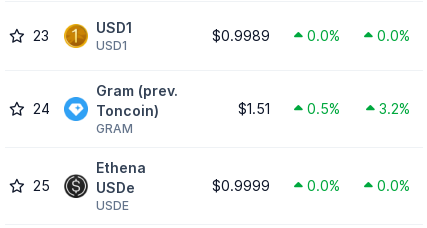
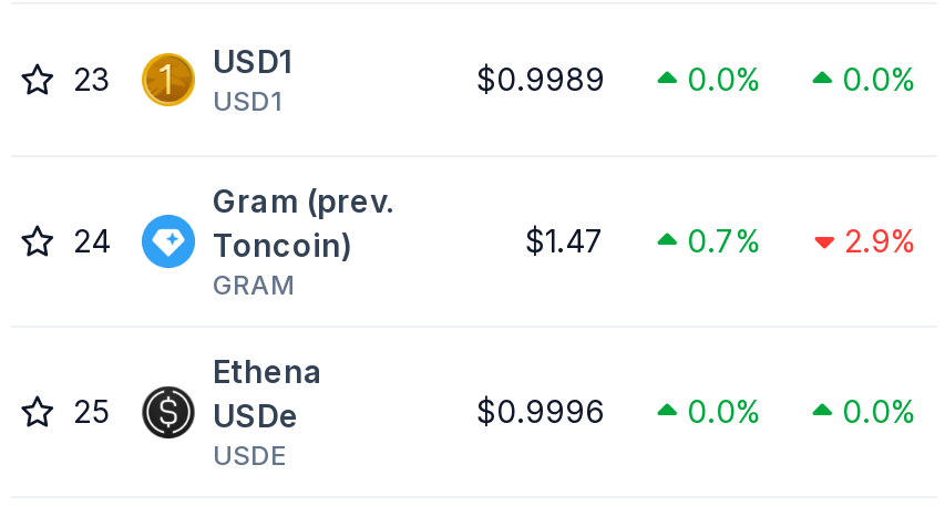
- $1.51
+ $1.47

- 0.5%
+ 0.7%

- 3.2%
+ 2.9%

- $0.9999
+ $0.9996
